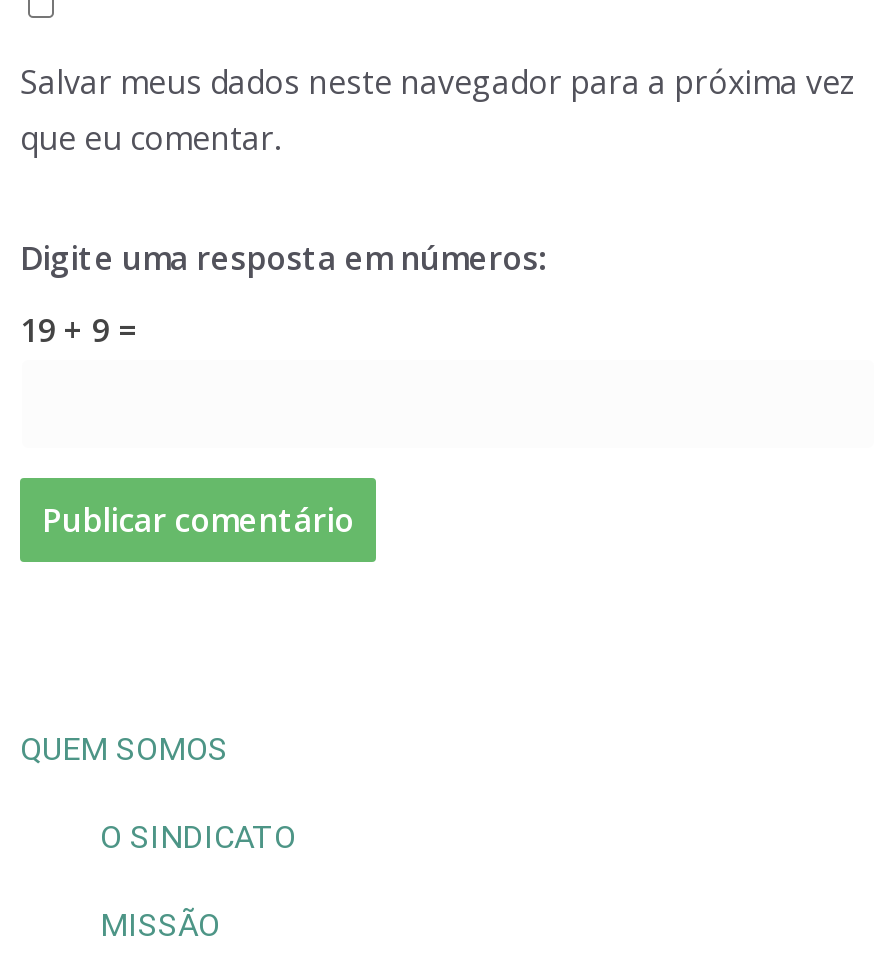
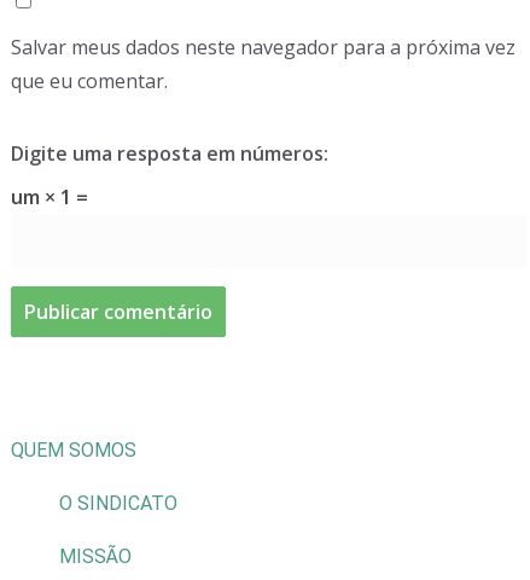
- 19 + 9 =
+ um × 1 =
